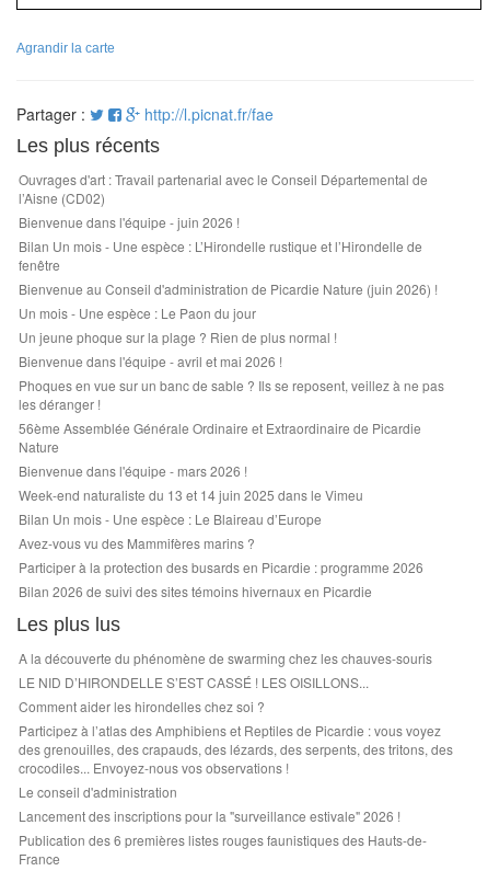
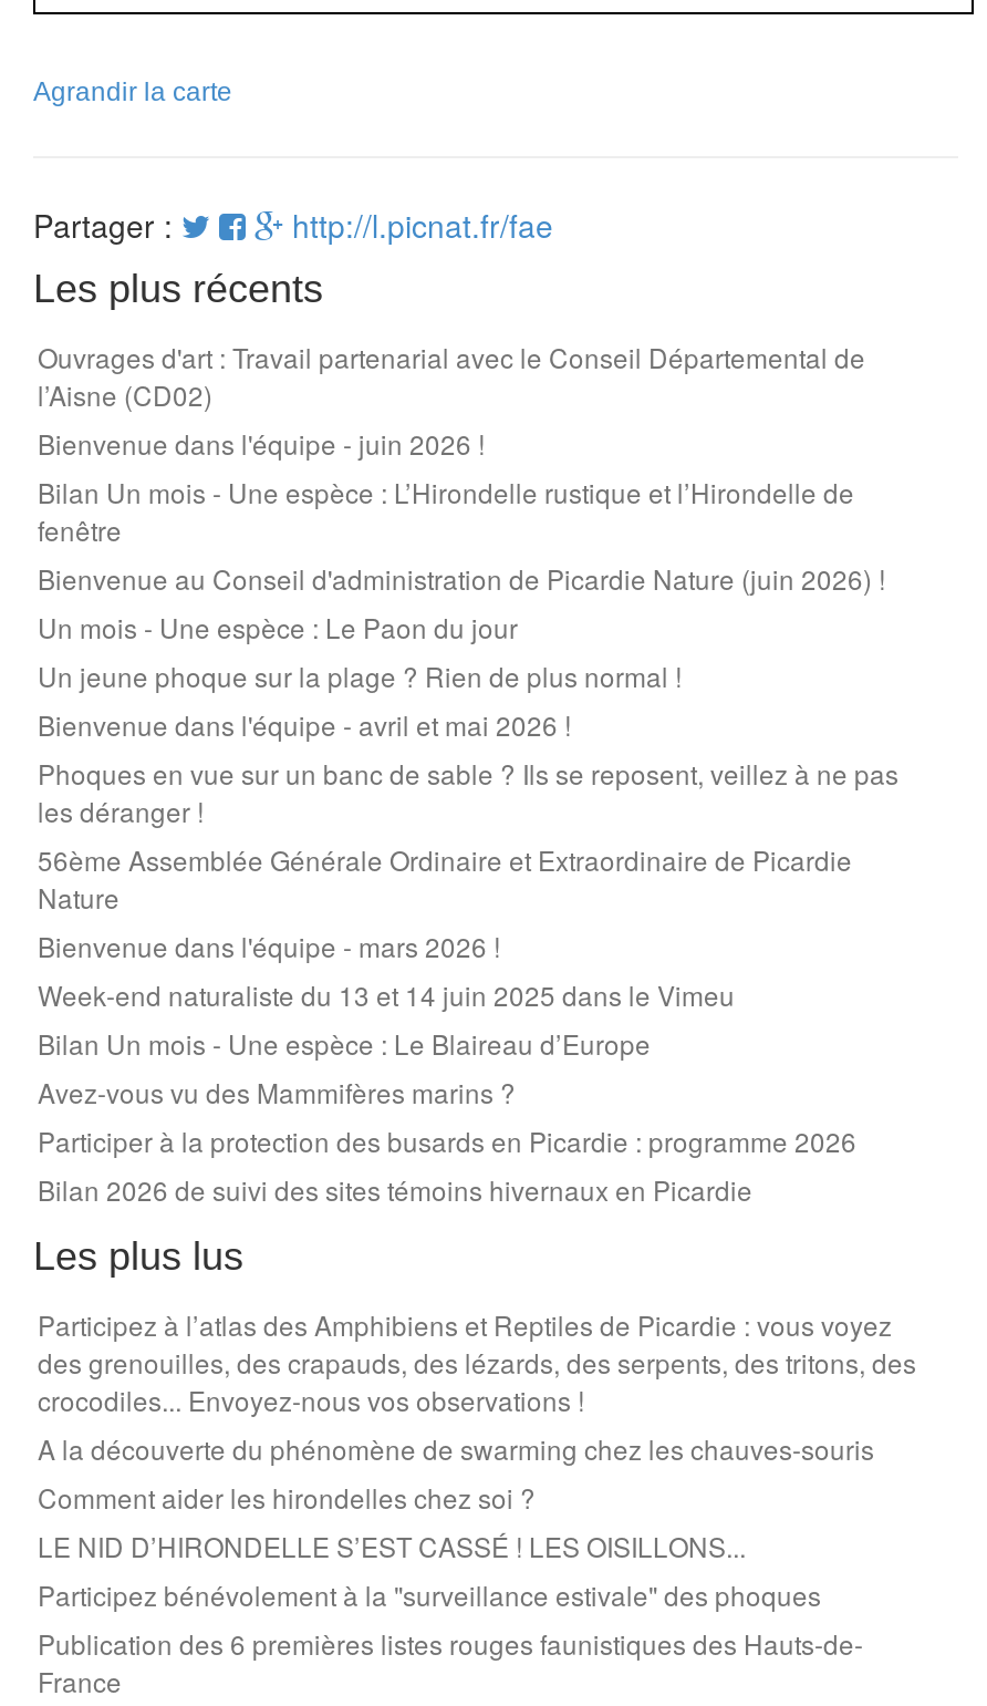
moved down: A la découverte du phénomène de swarming chez les chauves-souris | LE NID D’HIRONDELLE S’EST CASSÉ ! LES OISILLONS... | Comment aider les hirondelles chez soi ?

moved up: Participez à l’atlas des Amphibiens et Reptiles de Picardie : vous voyez | des grenouilles, des crapauds, des lézards, des serpents, des tritons, des | crocodiles... Envoyez-nous vos observations !

- Le conseil d'administration
- Lancement des inscriptions pour la "surveillance estivale" 2026 !
+ Participez bénévolement à la "surveillance estivale" des phoques
